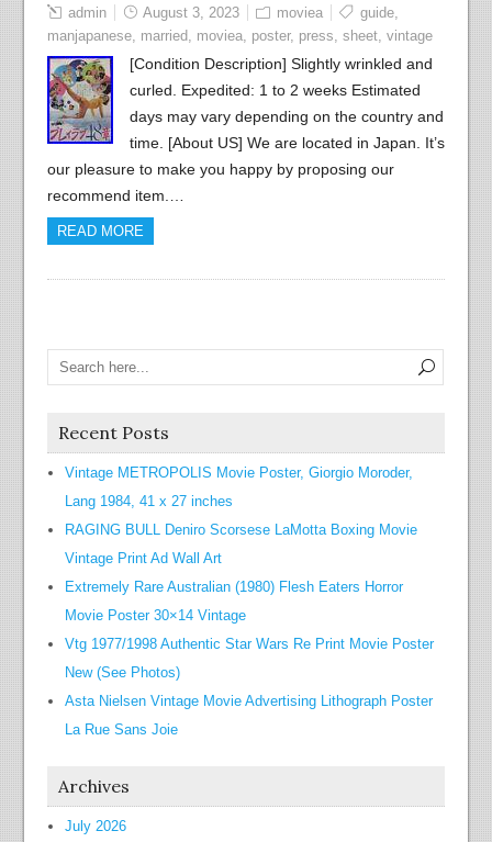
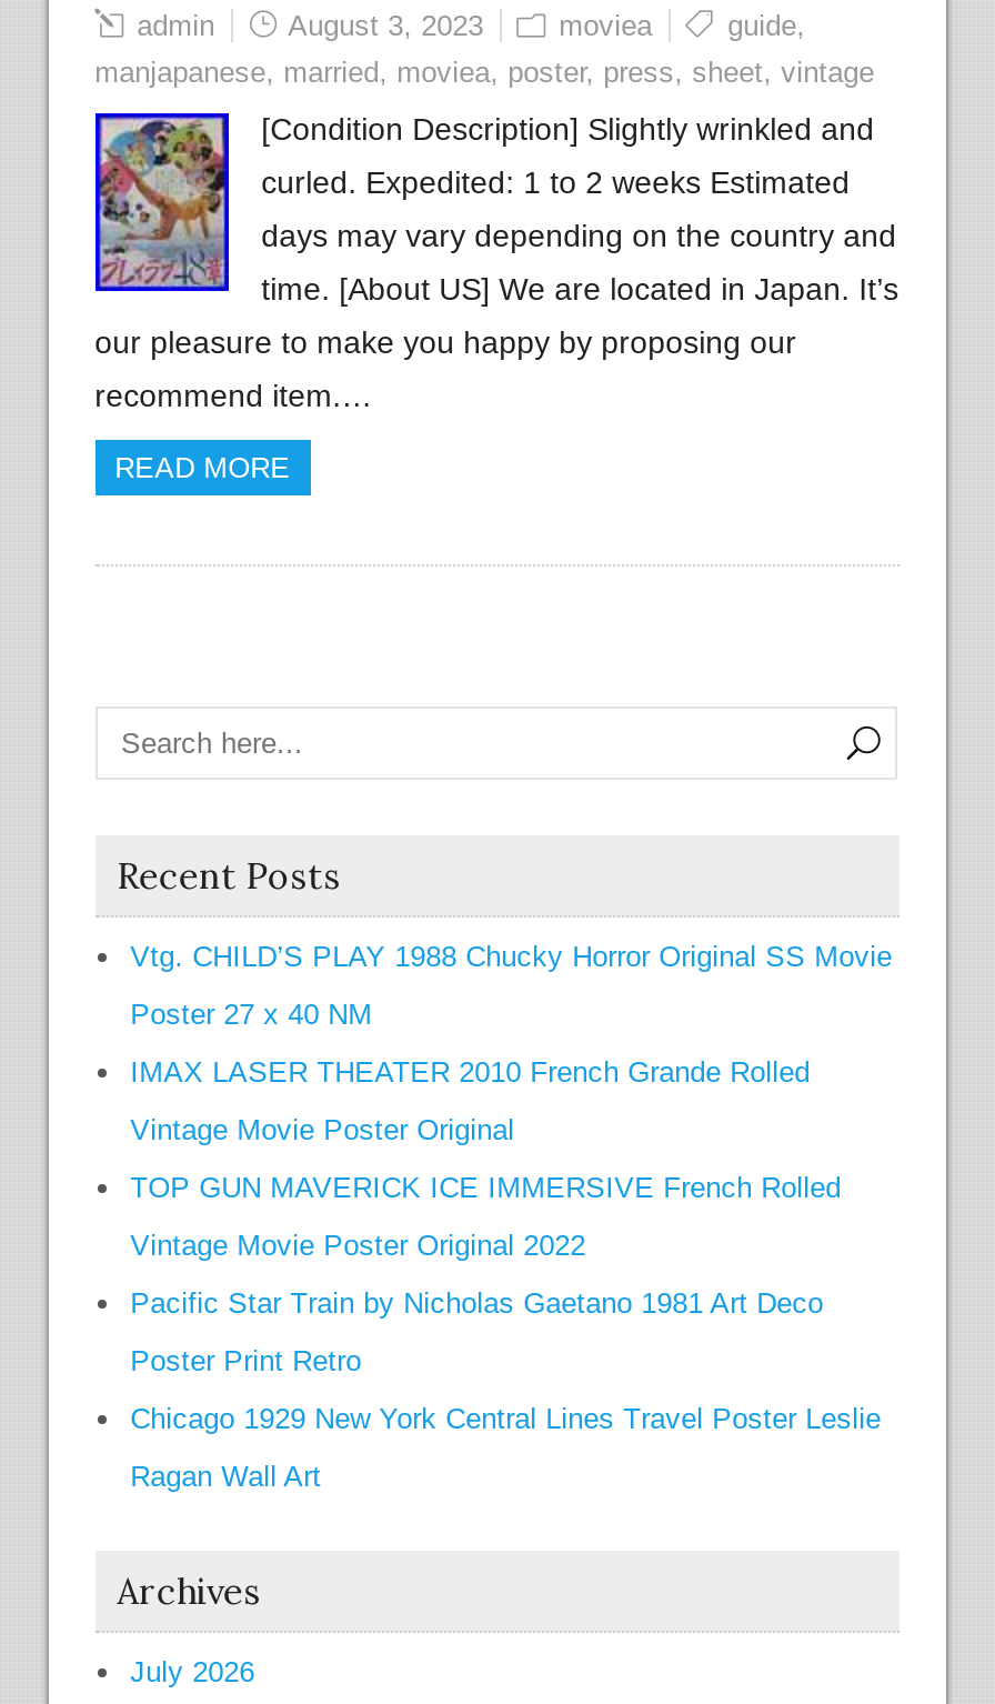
- Vintage METROPOLIS Movie Poster, Giorgio Moroder,
+ Vtg. CHILD’S PLAY 1988 Chucky Horror Original SS Movie

- Lang 1984, 41 x 27 inches
+ Poster 27 x 40 NM

- RAGING BULL Deniro Scorsese LaMotta Boxing Movie
+ IMAX LASER THEATER 2010 French Grande Rolled

- Vintage Print Ad Wall Art
+ Vintage Movie Poster Original

- Extremely Rare Australian (1980) Flesh Eaters Horror
+ TOP GUN MAVERICK ICE IMMERSIVE French Rolled

- Movie Poster 30×14 Vintage
+ Vintage Movie Poster Original 2022

- Vtg 1977/1998 Authentic Star Wars Re Print Movie Poster
+ Pacific Star Train by Nicholas Gaetano 1981 Art Deco

- New (See Photos)
+ Poster Print Retro

- Asta Nielsen Vintage Movie Advertising Lithograph Poster
+ Chicago 1929 New York Central Lines Travel Poster Leslie

- La Rue Sans Joie
+ Ragan Wall Art
